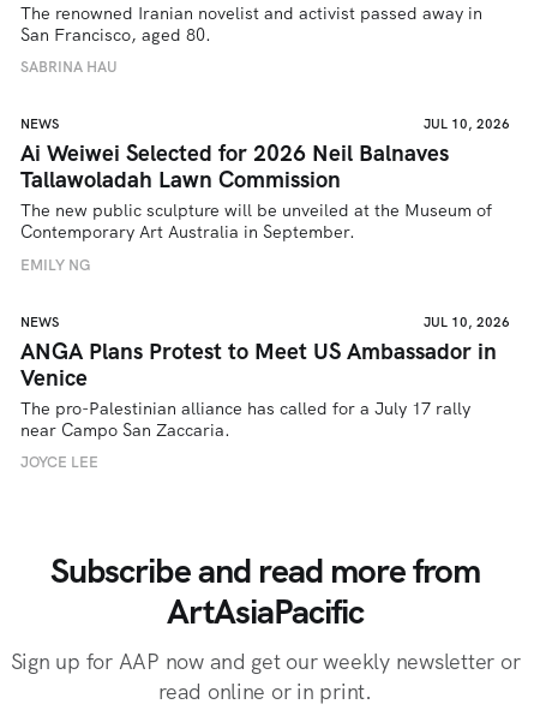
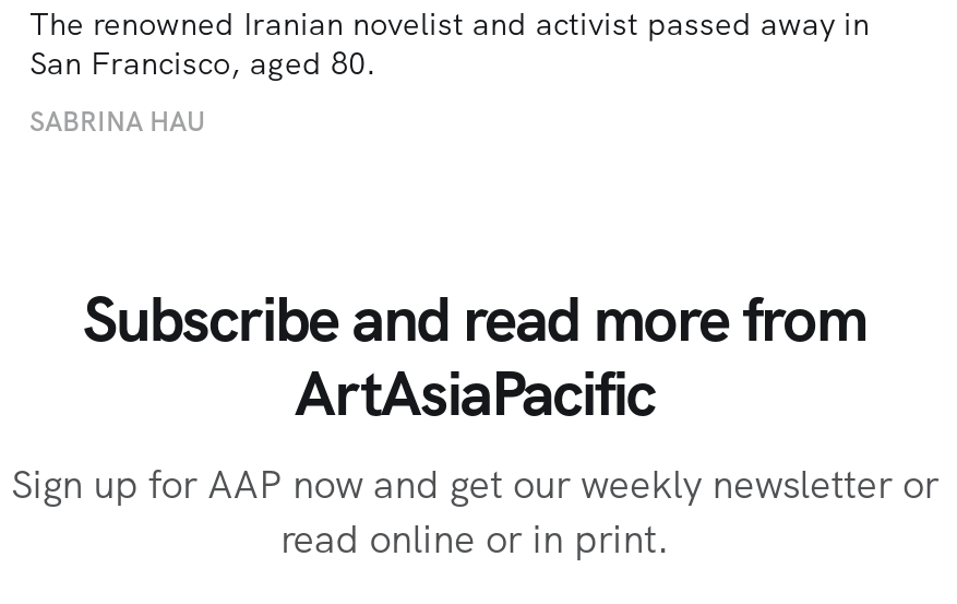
- NEWS
- JUL 10, 2026
- Ai Weiwei Selected for 2026 Neil Balnaves
- Tallawoladah Lawn Commission
- The new public sculpture will be unveiled at the Museum of
- Contemporary Art Australia in September.
- EMILY NG
- NEWS
- JUL 10, 2026
- ANGA Plans Protest to Meet US Ambassador in
- Venice
- The pro-Palestinian alliance has called for a July 17 rally
- near Campo San Zaccaria.
- JOYCE LEE
